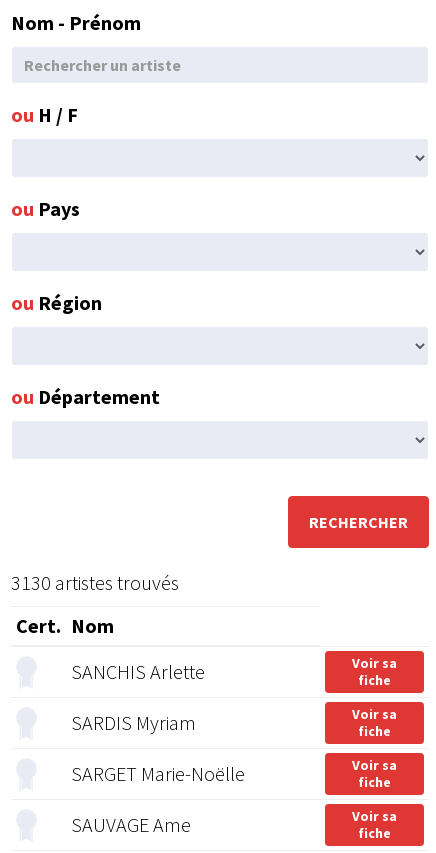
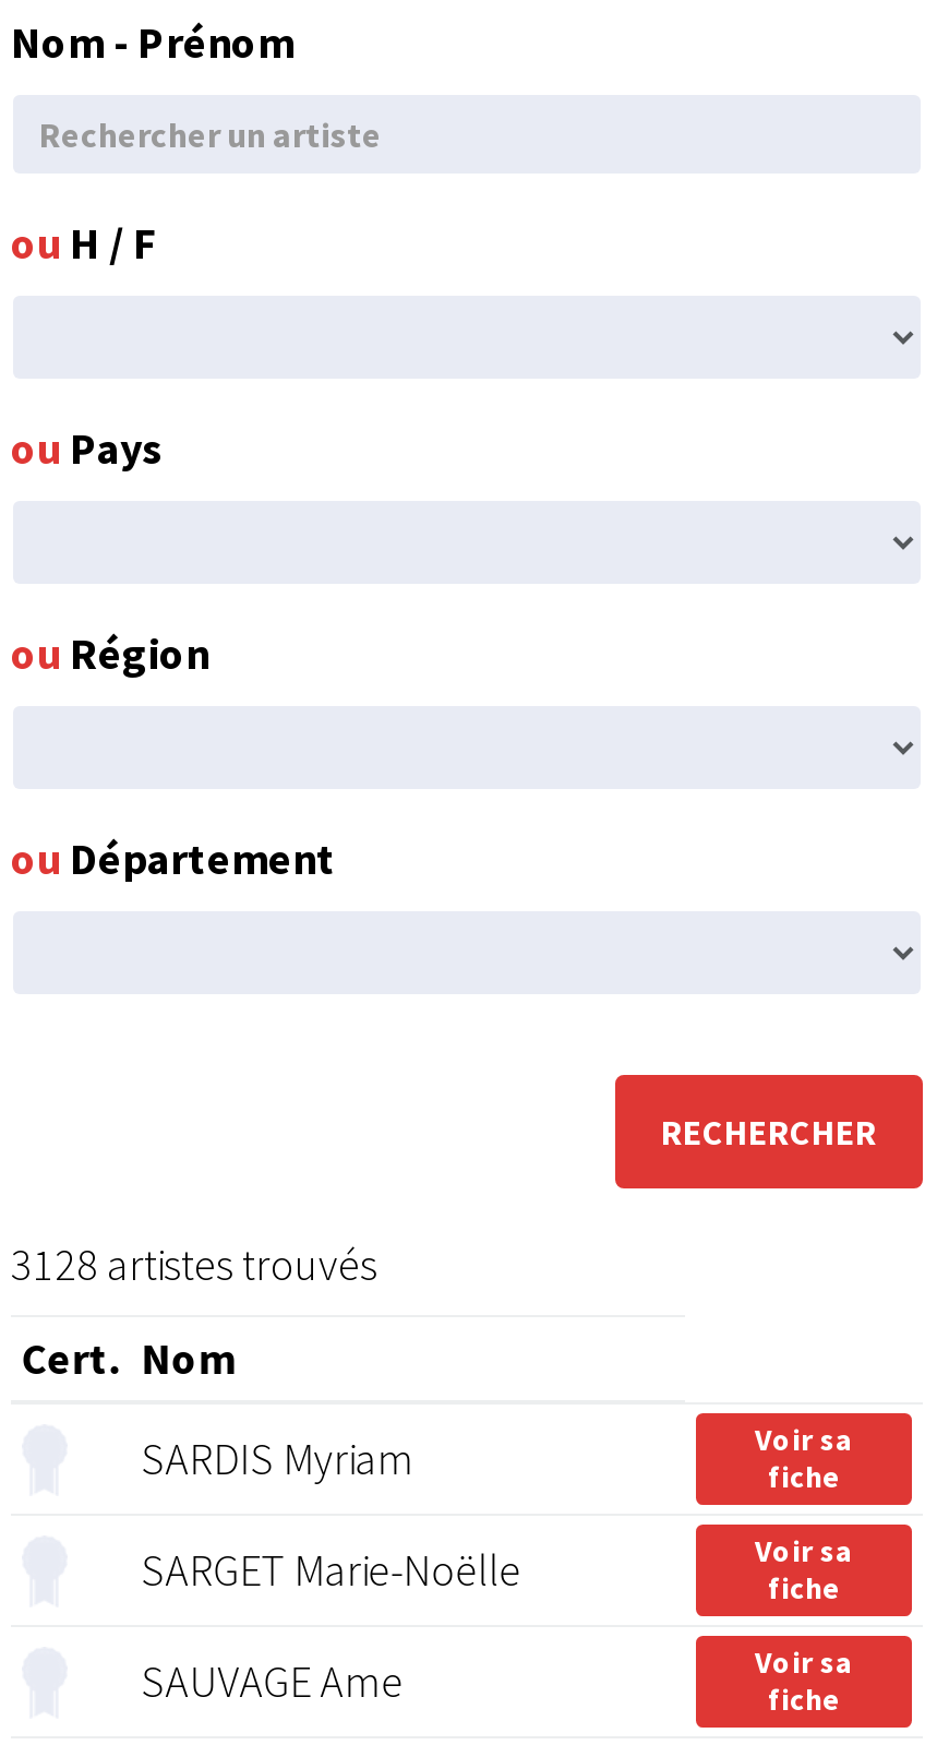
- 3130 artistes trouvés
+ 3128 artistes trouvés

- SANCHIS Arlette
- Voir sa
- fiche
